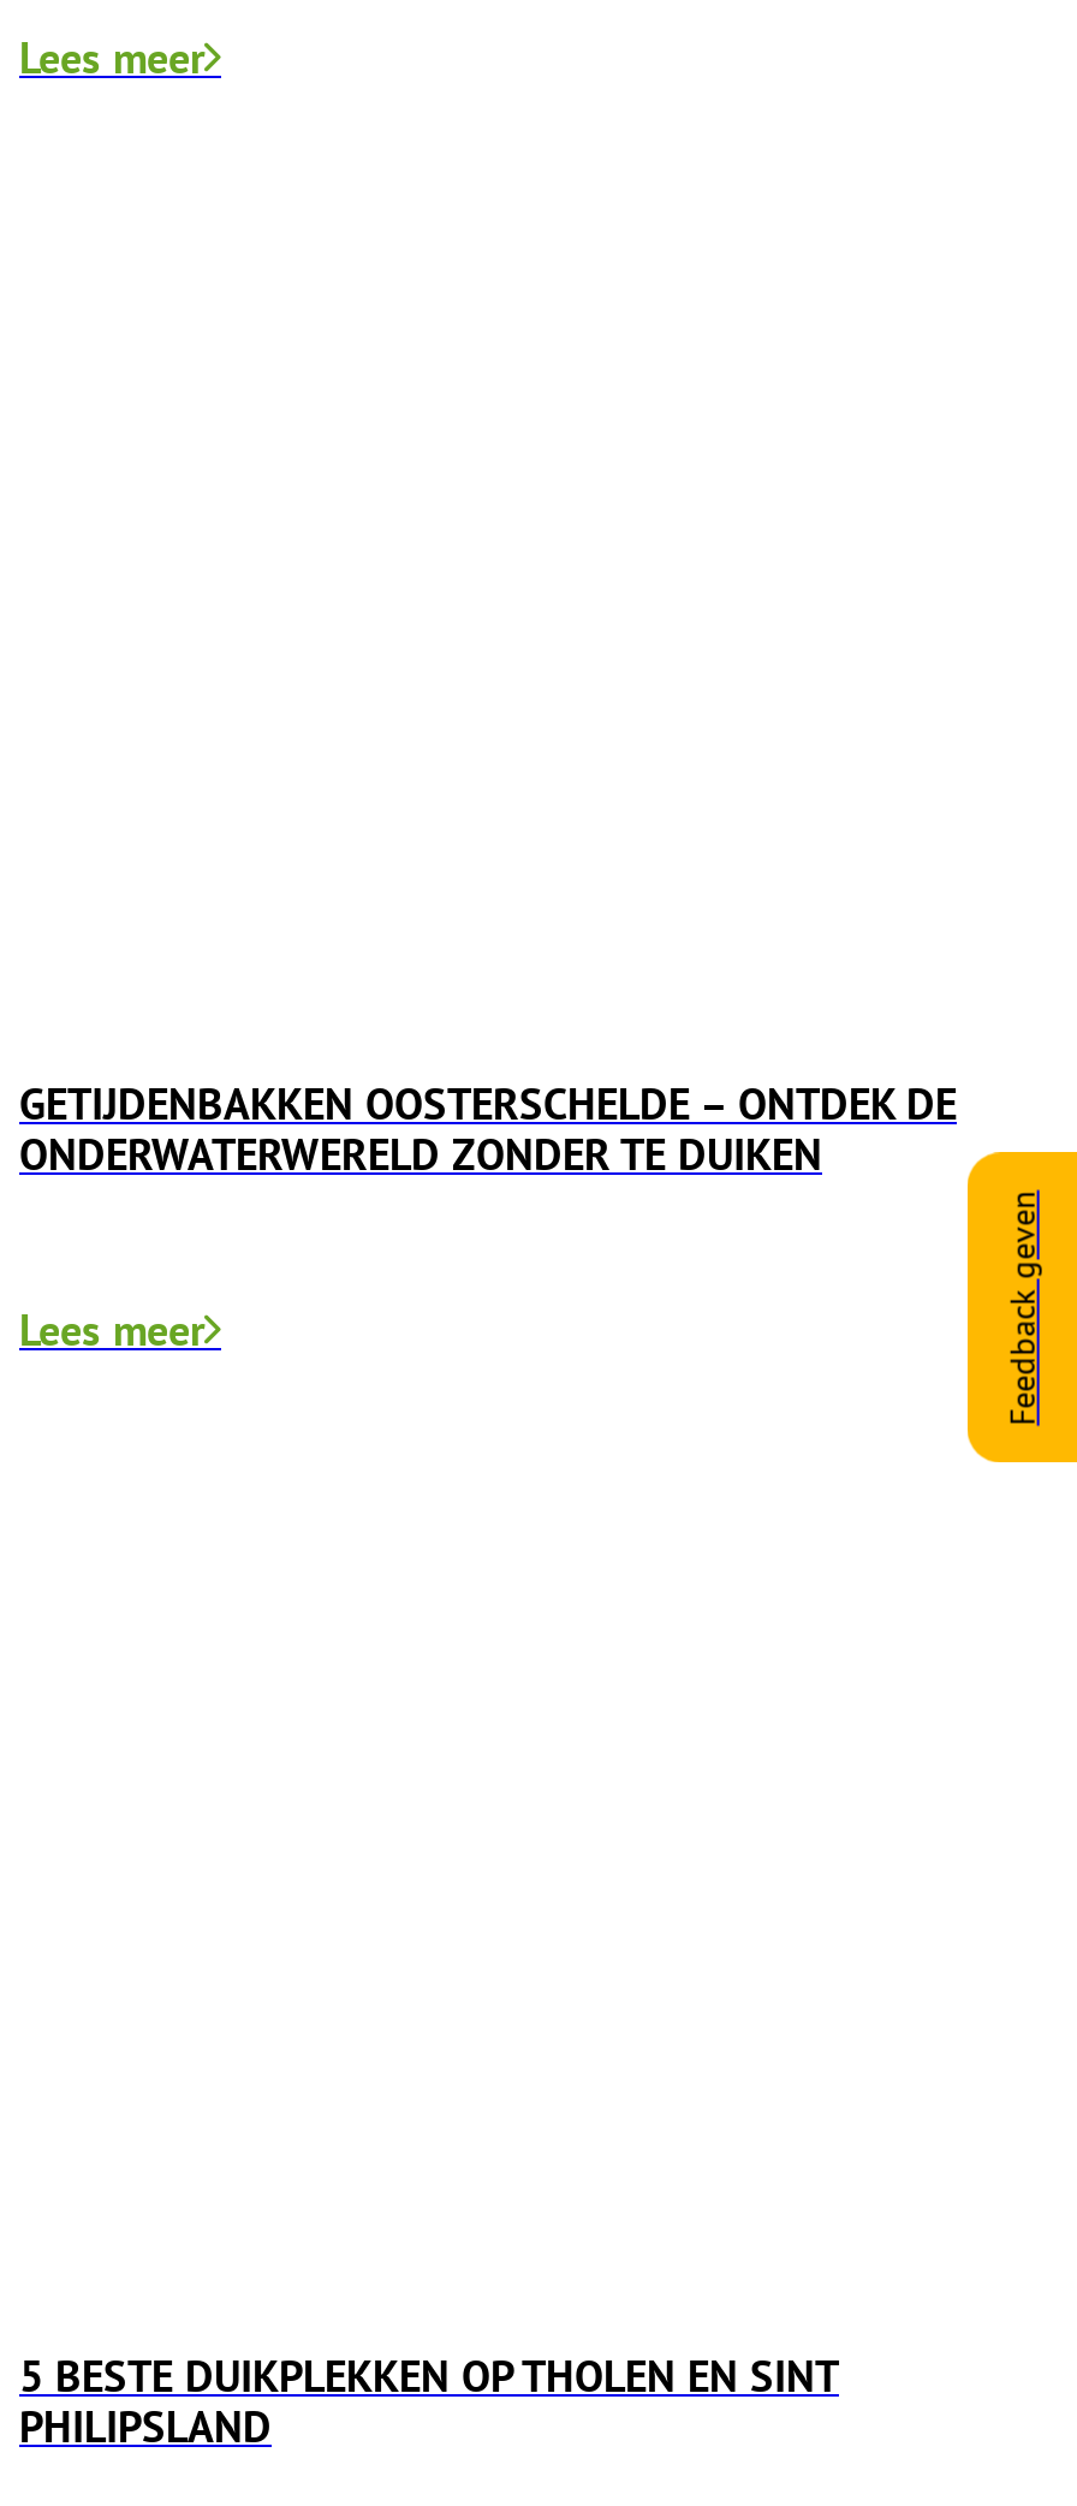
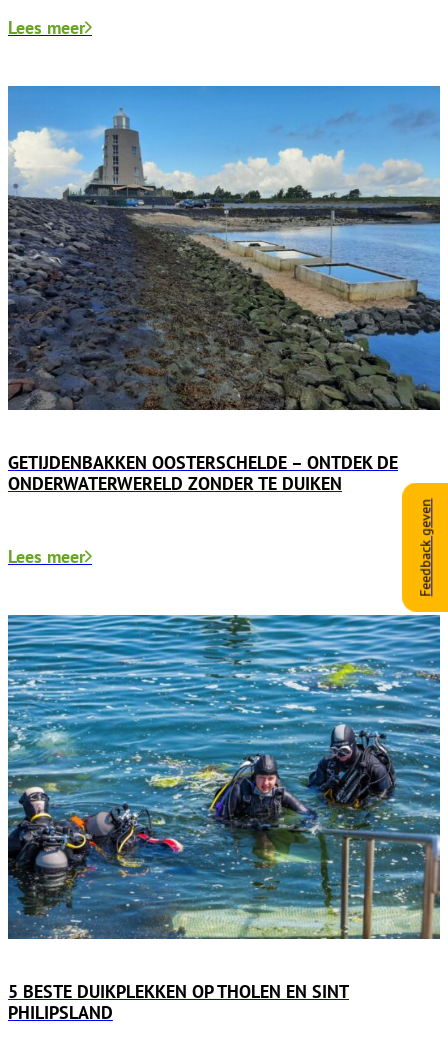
+ [image]

+ [image]
